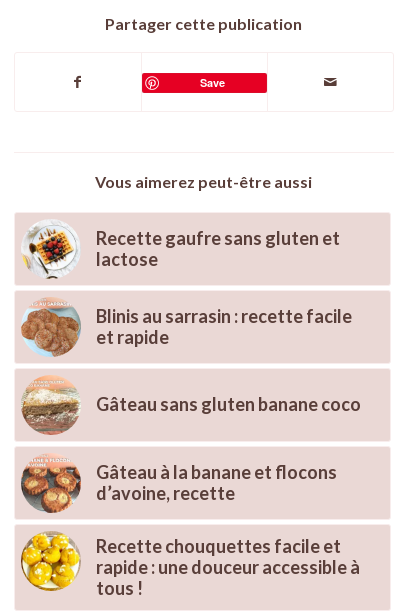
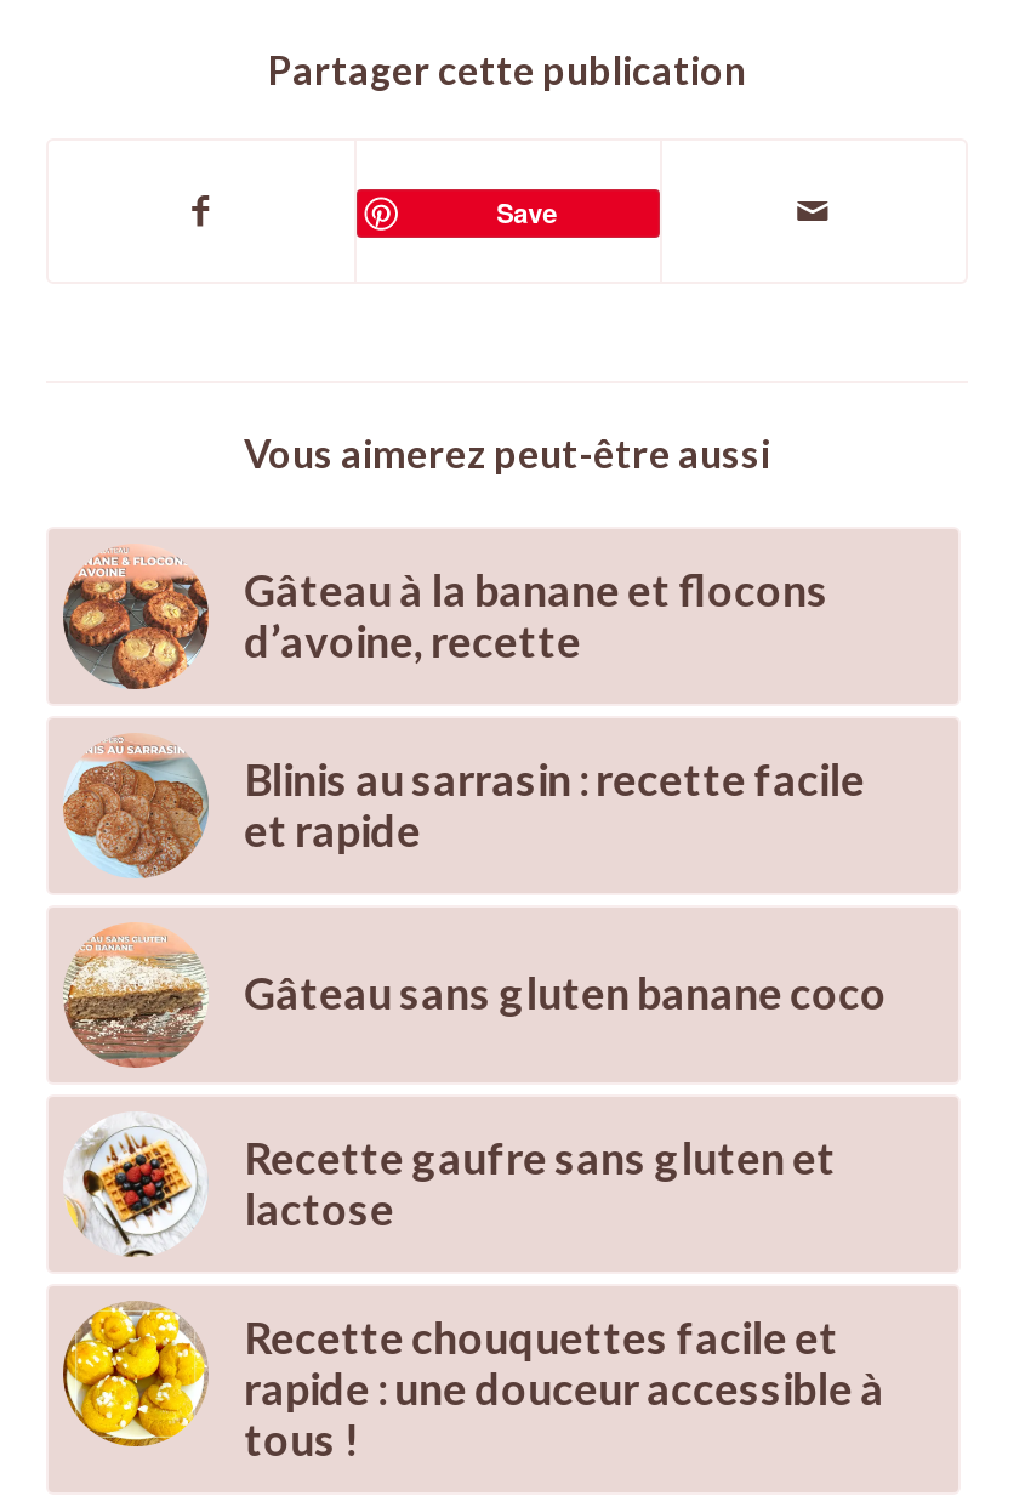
moved down: [image] | Recette gaufre sans gluten et | lactose

moved up: [image] | Gâteau à la banane et flocons | d’avoine, recette
